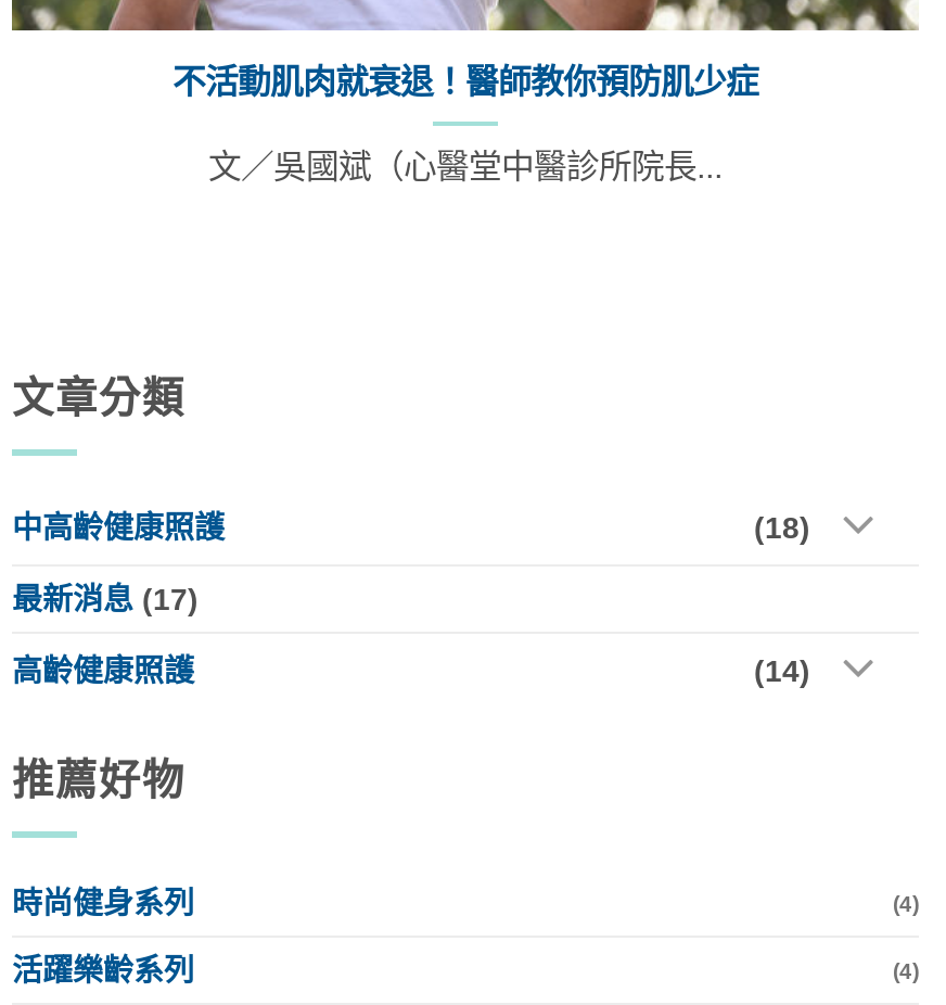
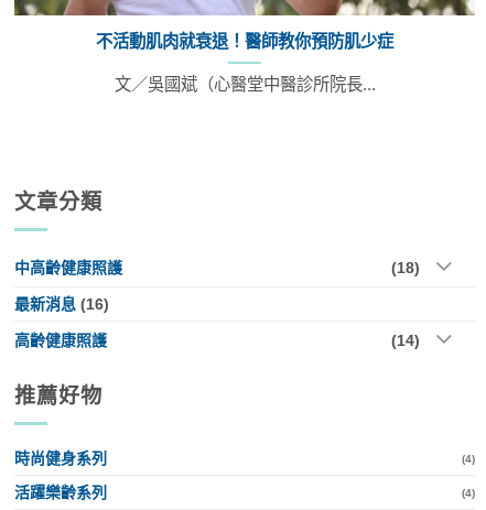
- 最新消息(17)
+ 最新消息(16)
